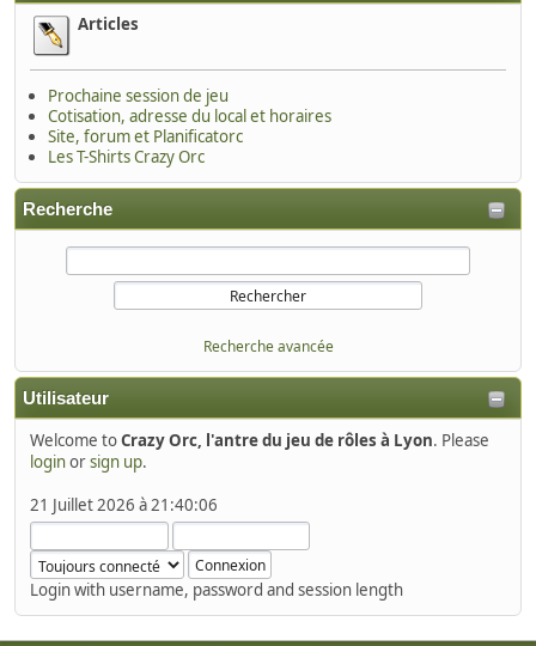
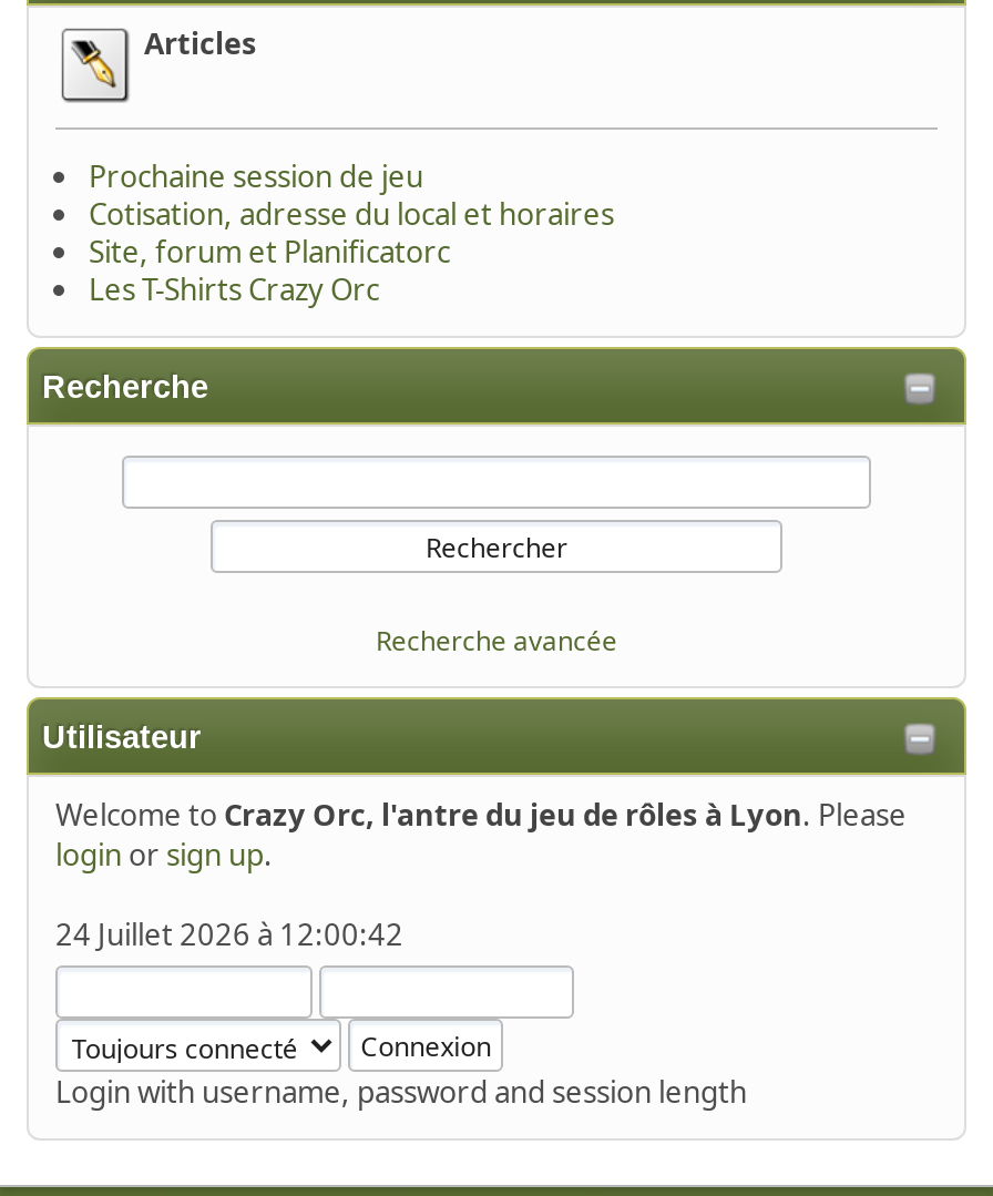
- 21 Juillet 2026 à 21:40:06
+ 24 Juillet 2026 à 12:00:42
